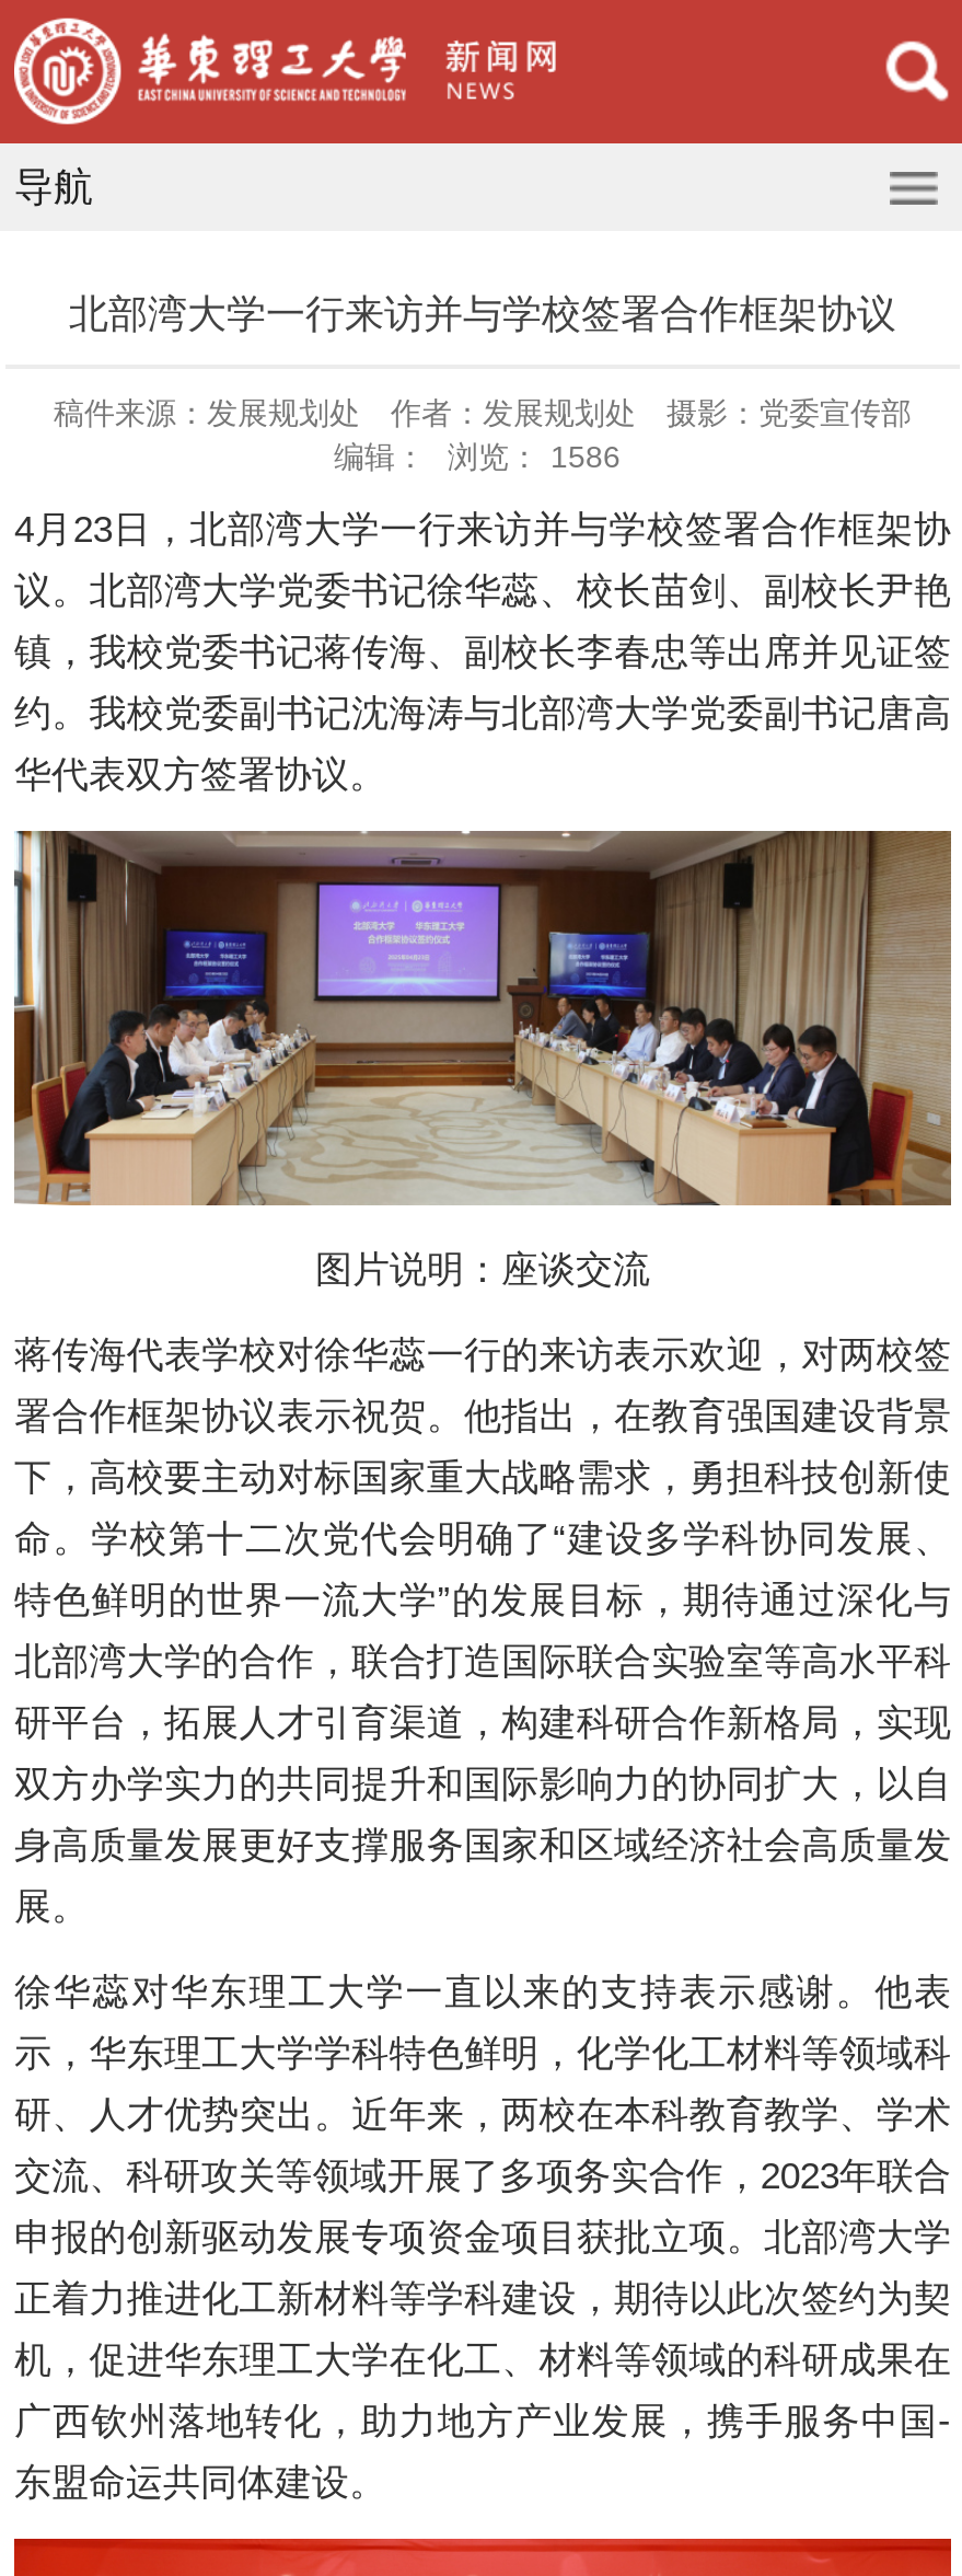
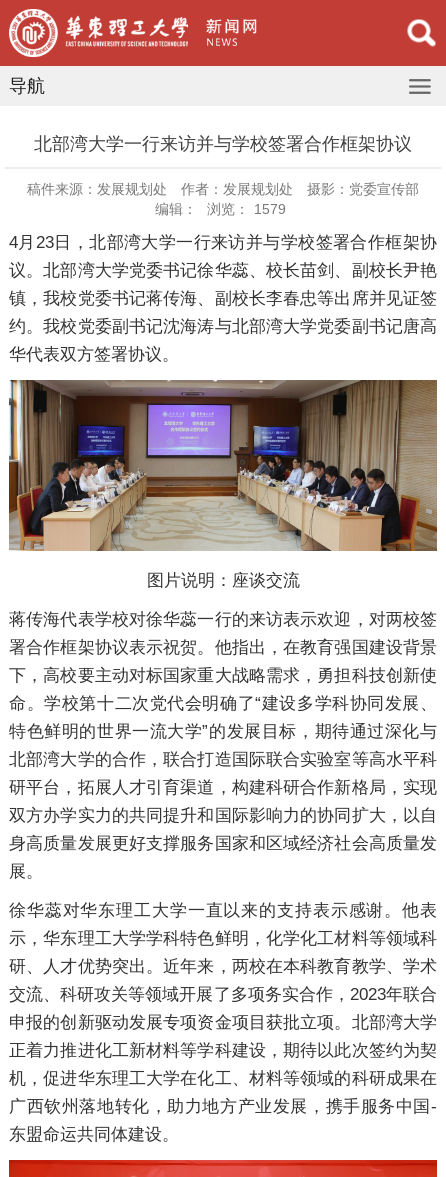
- 编辑： 浏览： 1586
+ 编辑： 浏览： 1579
